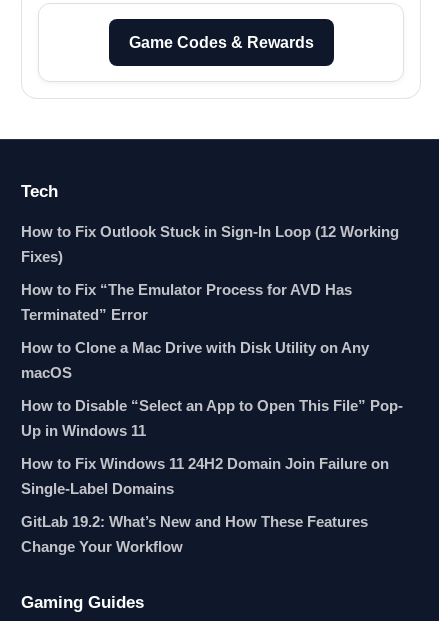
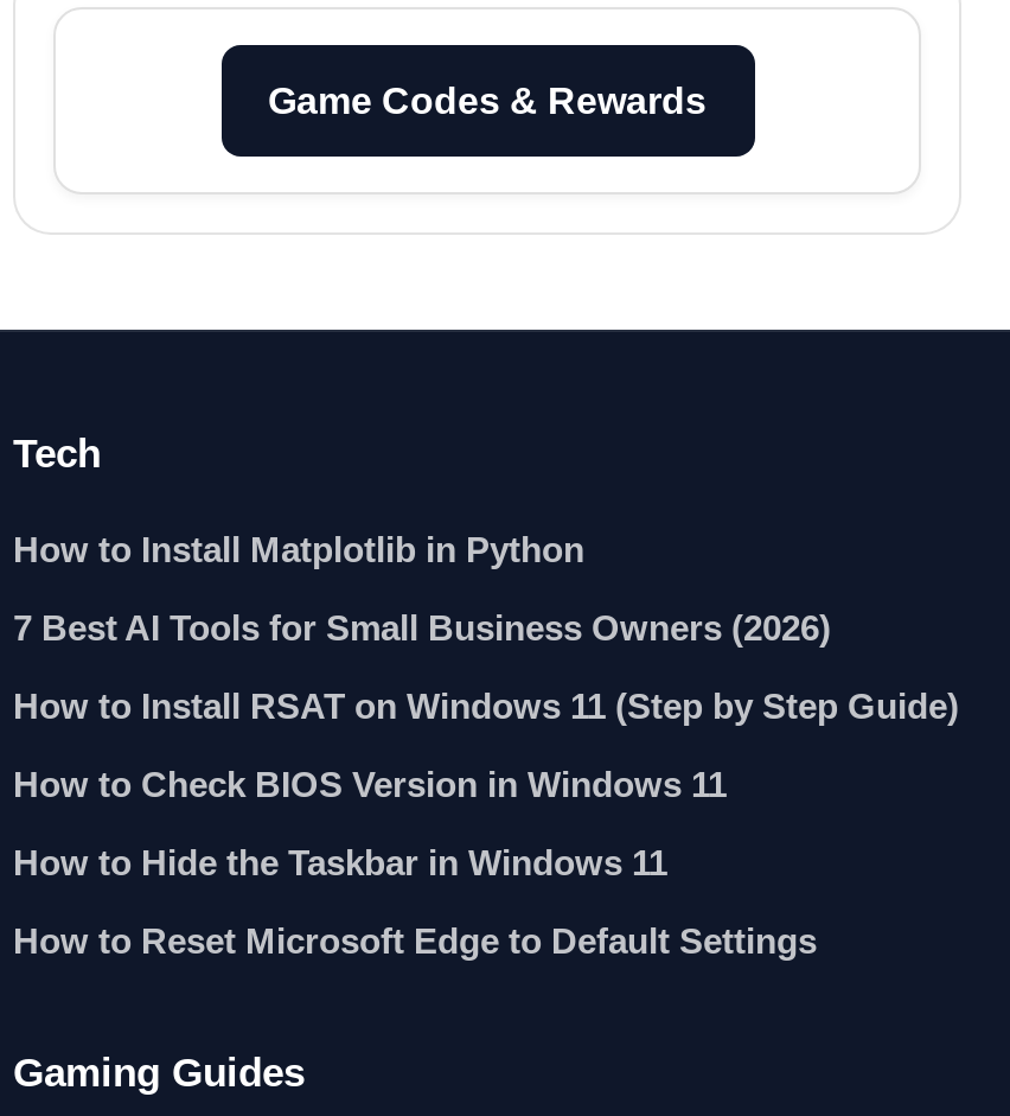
- How to Fix Outlook Stuck in Sign-In Loop (12 Working
- Fixes)
- How to Fix “The Emulator Process for AVD Has
- Terminated” Error
- How to Clone a Mac Drive with Disk Utility on Any
- macOS
- How to Disable “Select an App to Open This File” Pop-
- Up in Windows 11
- How to Fix Windows 11 24H2 Domain Join Failure on
- Single-Label Domains
- GitLab 19.2: What’s New and How These Features
- Change Your Workflow
+ How to Install Matplotlib in Python
+ 7 Best AI Tools for Small Business Owners (2026)
+ How to Install RSAT on Windows 11 (Step by Step Guide)
+ How to Check BIOS Version in Windows 11
+ How to Hide the Taskbar in Windows 11
+ How to Reset Microsoft Edge to Default Settings
